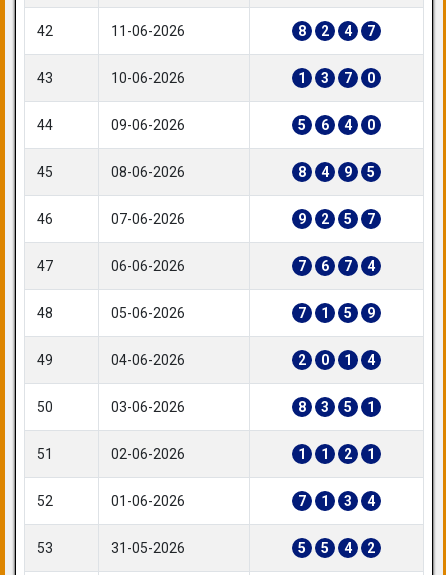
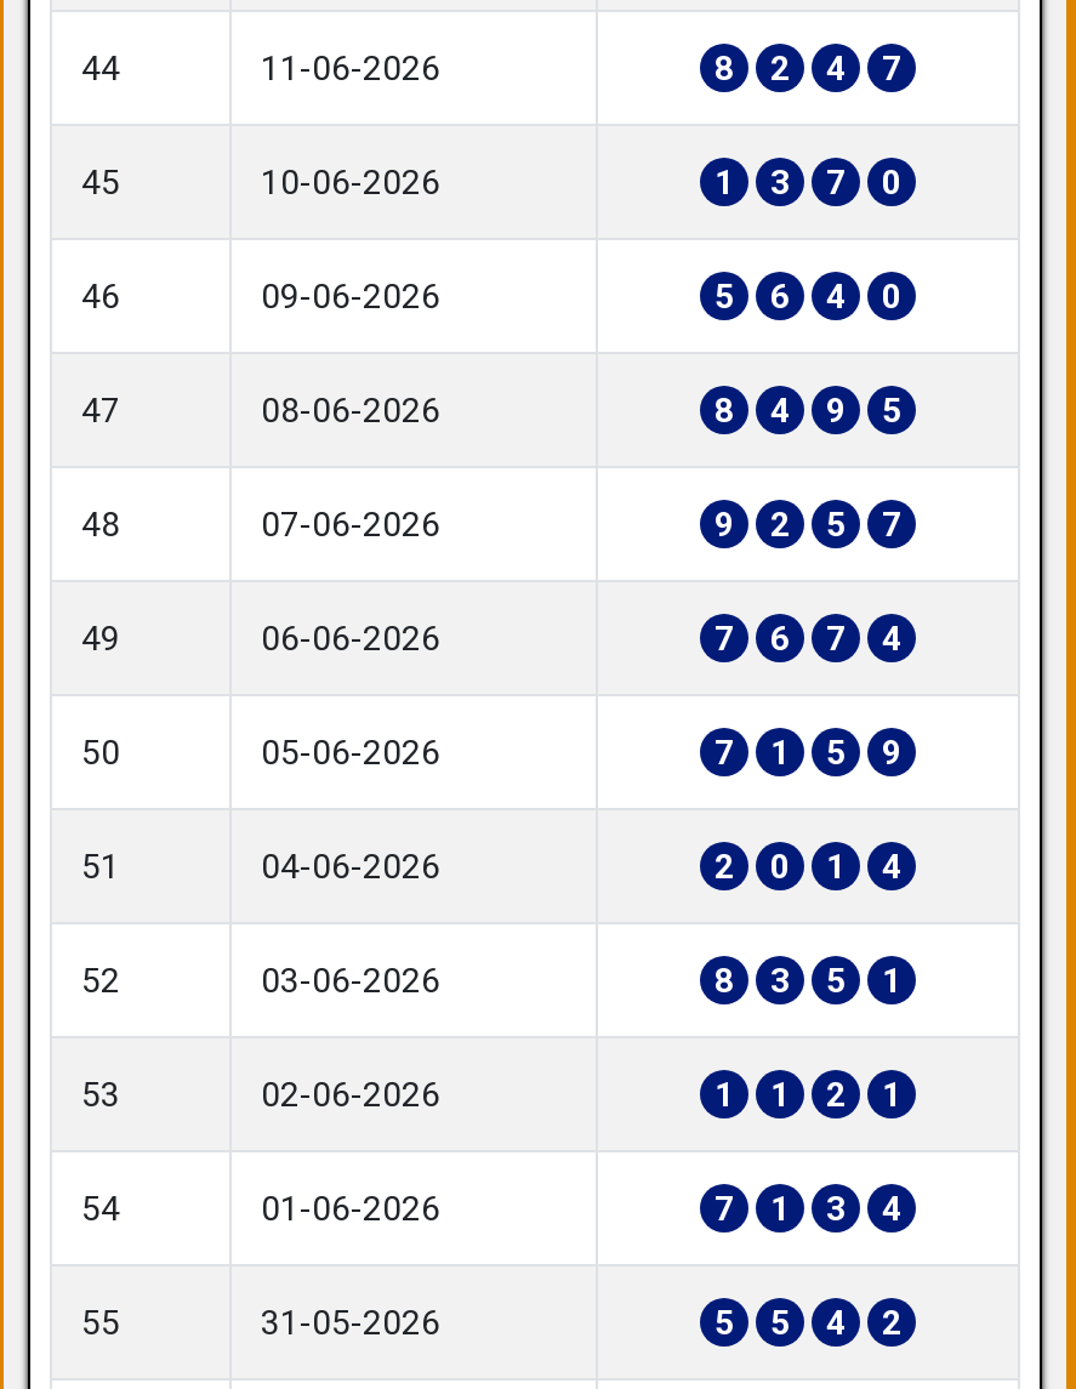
- 42
+ 44

- 43
+ 45

- 44
+ 46

- 45
+ 47

- 46
+ 48

- 47
+ 49

- 48
+ 50

- 49
+ 51

- 50
+ 52

- 51
+ 53

- 52
+ 54

- 53
+ 55
